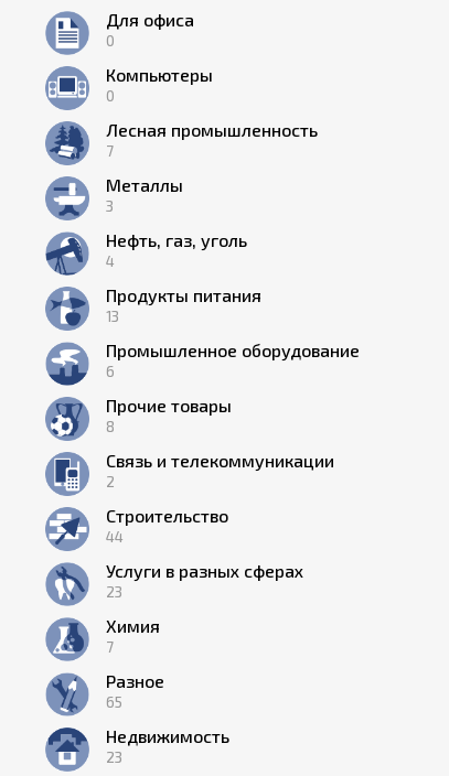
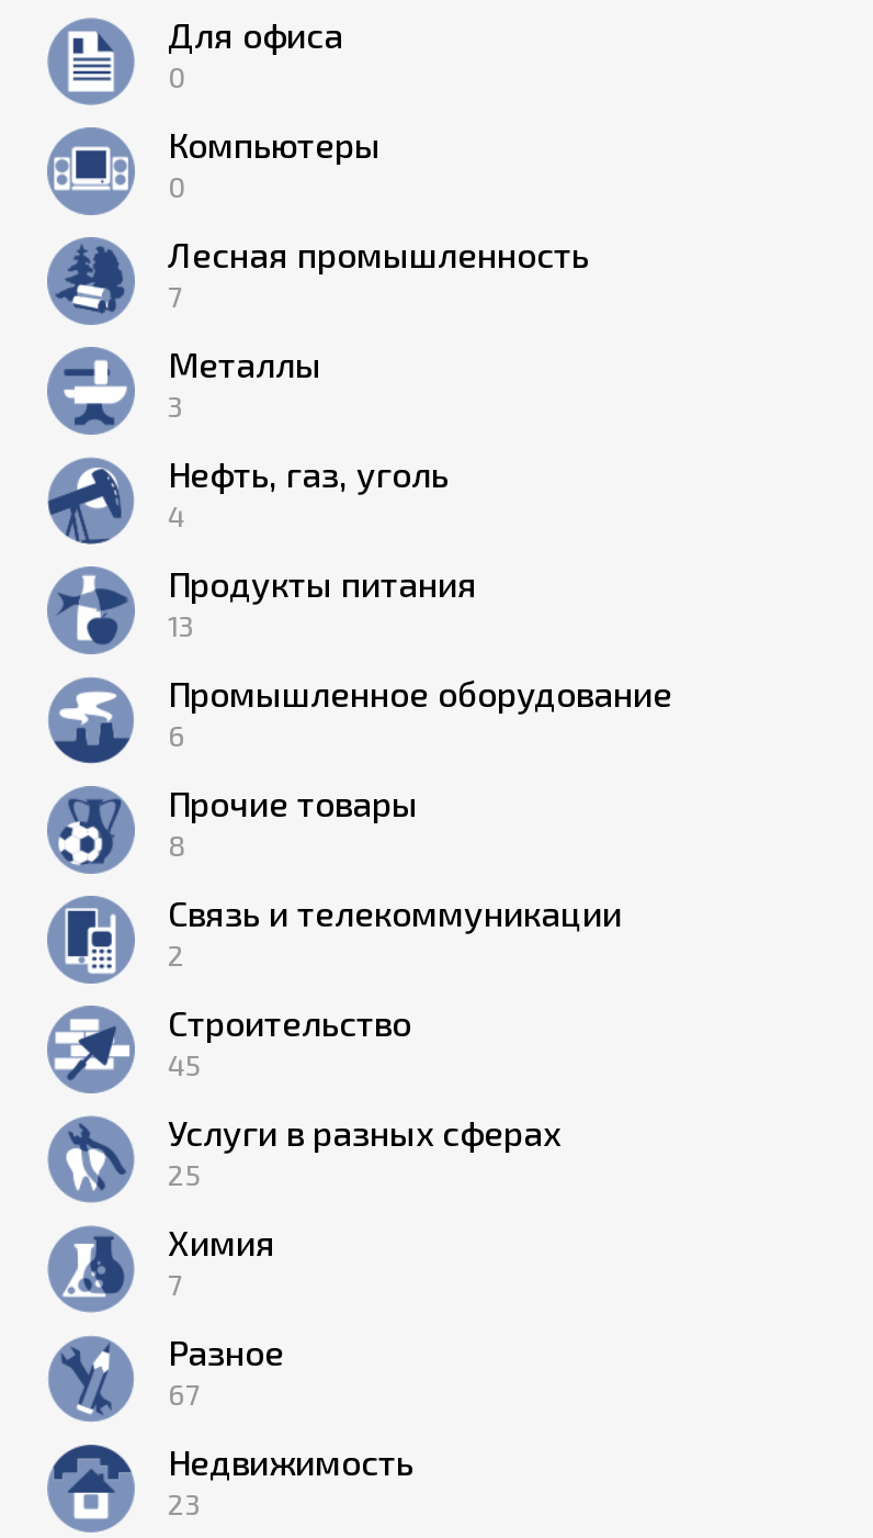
- 44
+ 45

- 23
+ 25

- 65
+ 67
